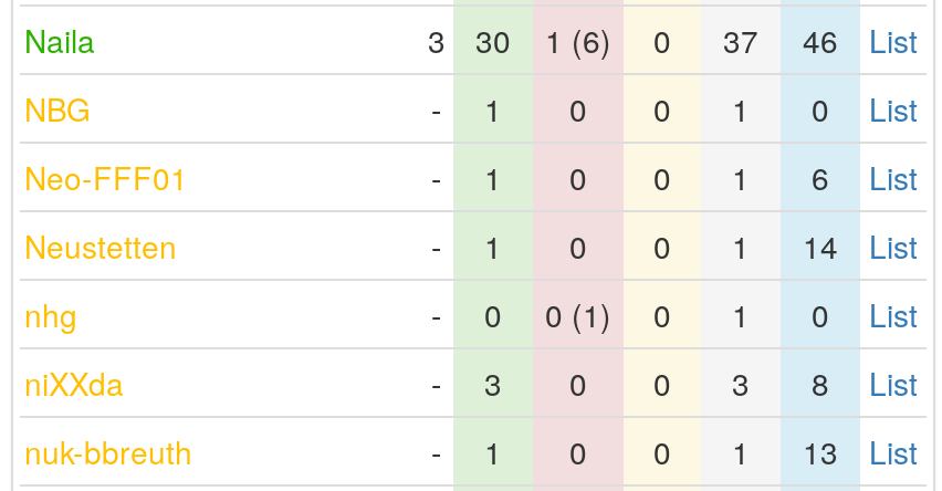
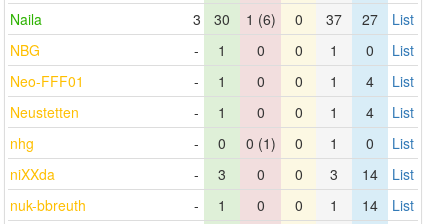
- 3 30 1 (6) 0 37 46 List
+ 3 30 1 (6) 0 37 27 List

- 6
+ 4

- 14
+ 4

- 8
+ 14

- 13
+ 14
